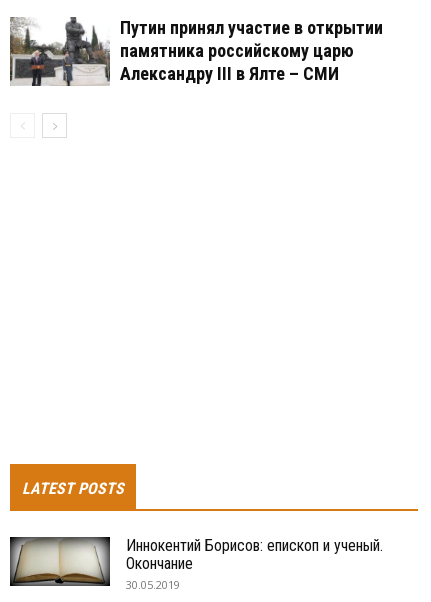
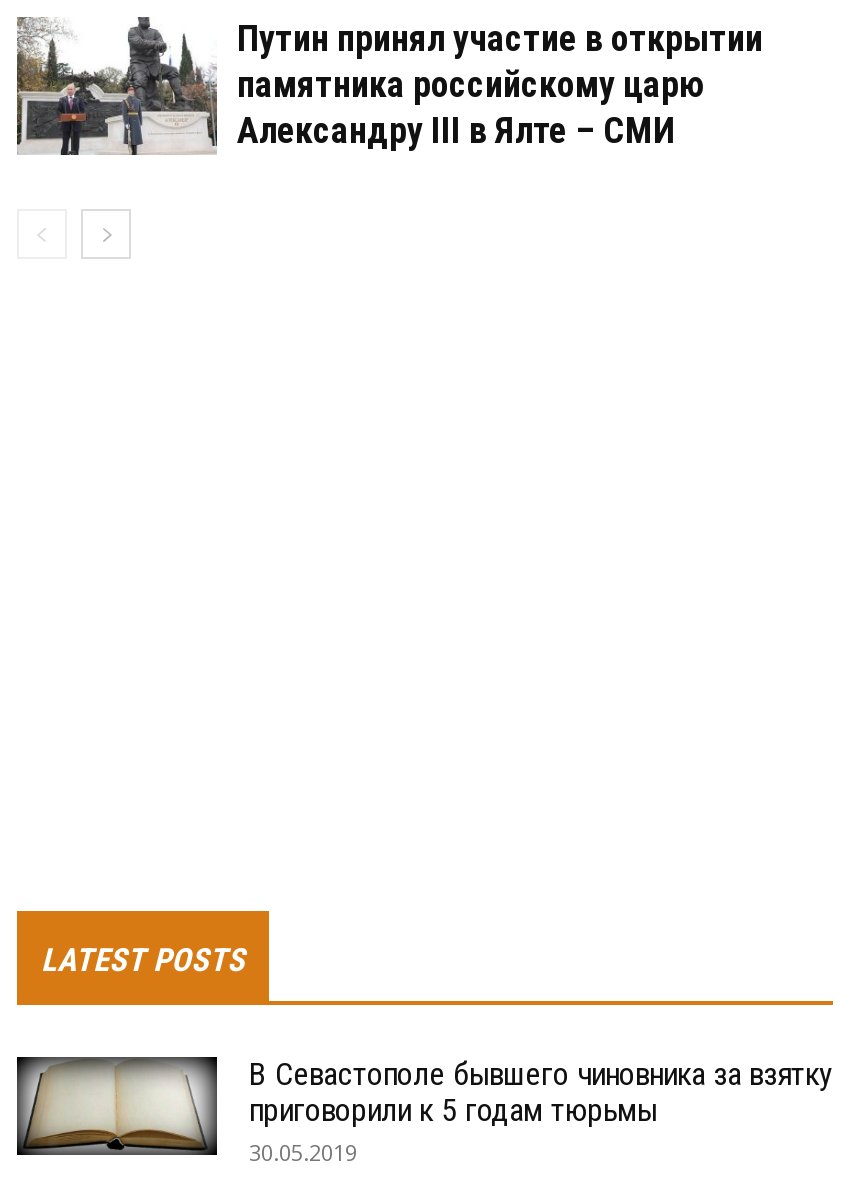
- Иннокентий Борисов: епископ и ученый.
- Окончание
+ В Севастополе бывшего чиновника за взятку
+ приговорили к 5 годам тюрьмы
